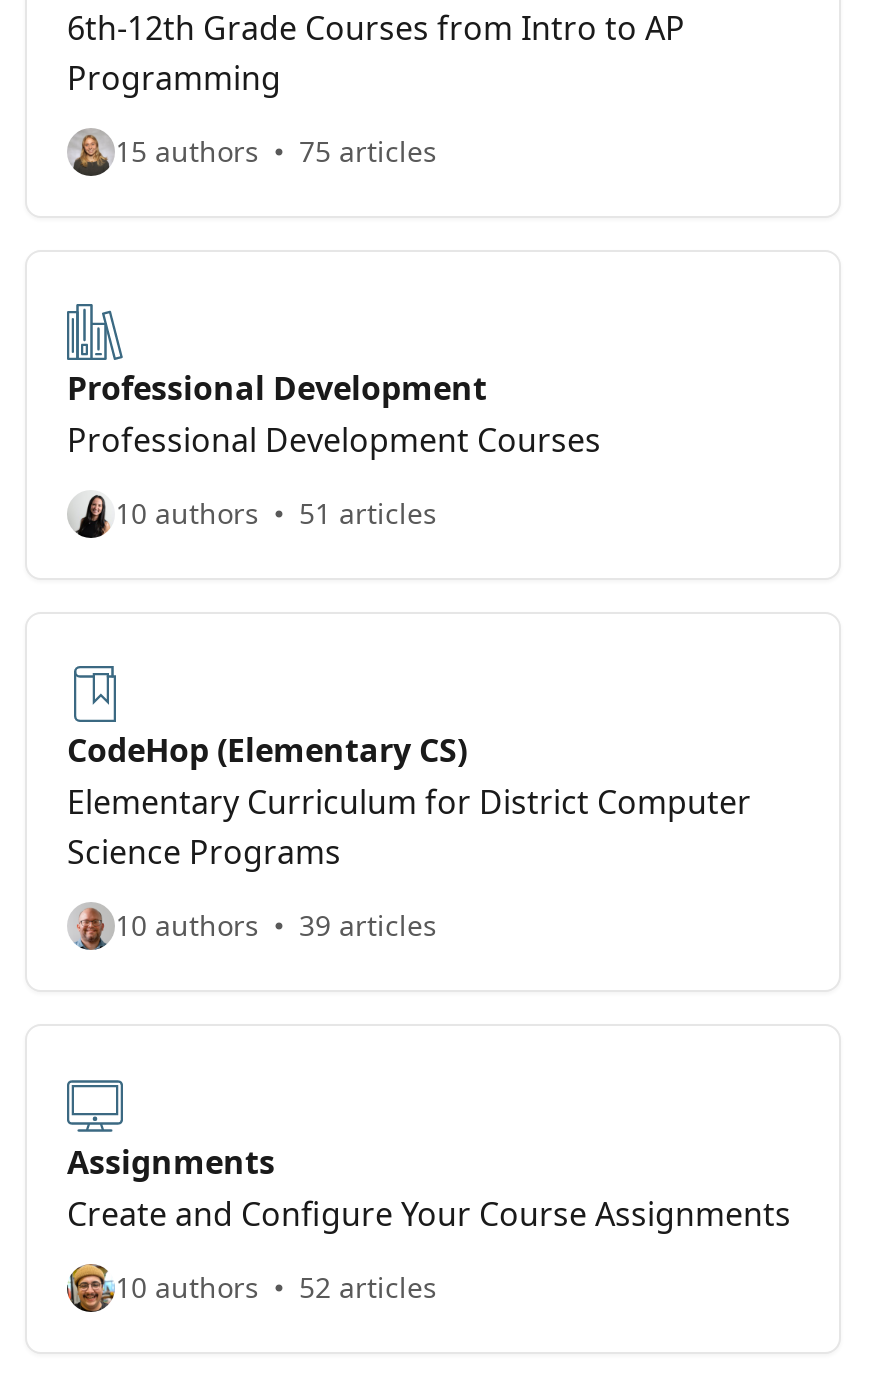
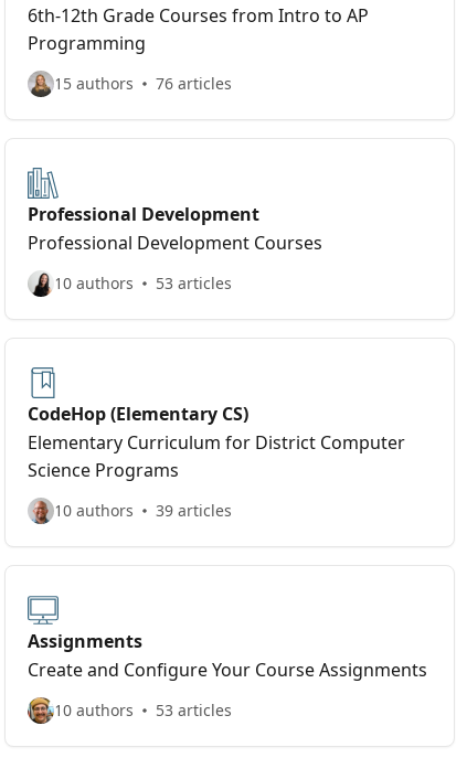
- 15 authors 75 articles
+ 15 authors 76 articles

- 10 authors 51 articles
+ 10 authors 53 articles

- 10 authors 52 articles
+ 10 authors 53 articles
